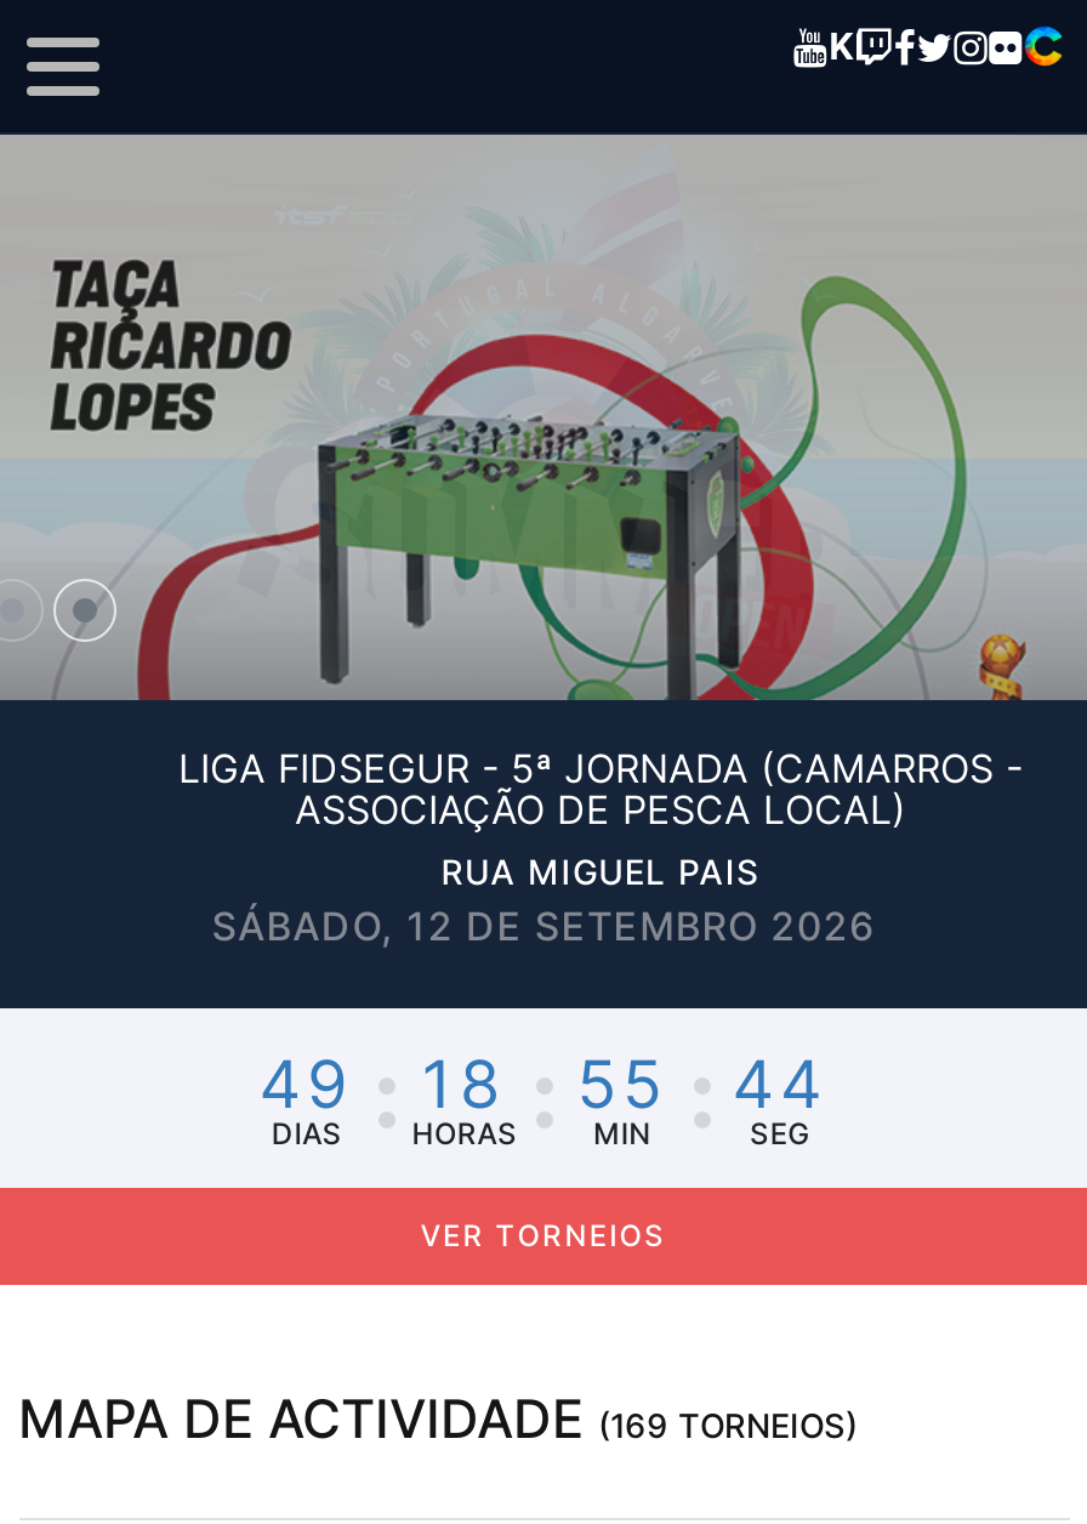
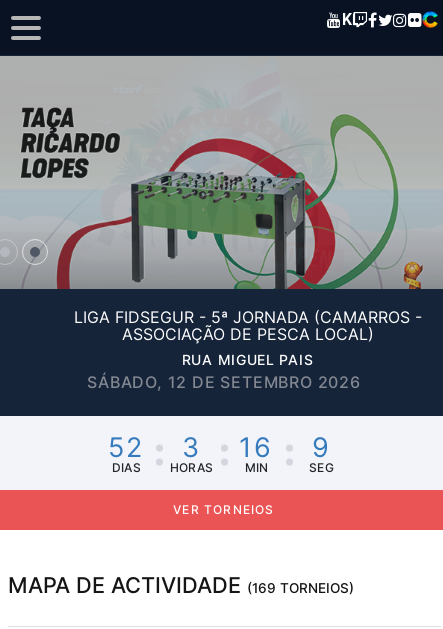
- 49
+ 52

- 18
+ 3

- 55
+ 16

- 44
+ 9
